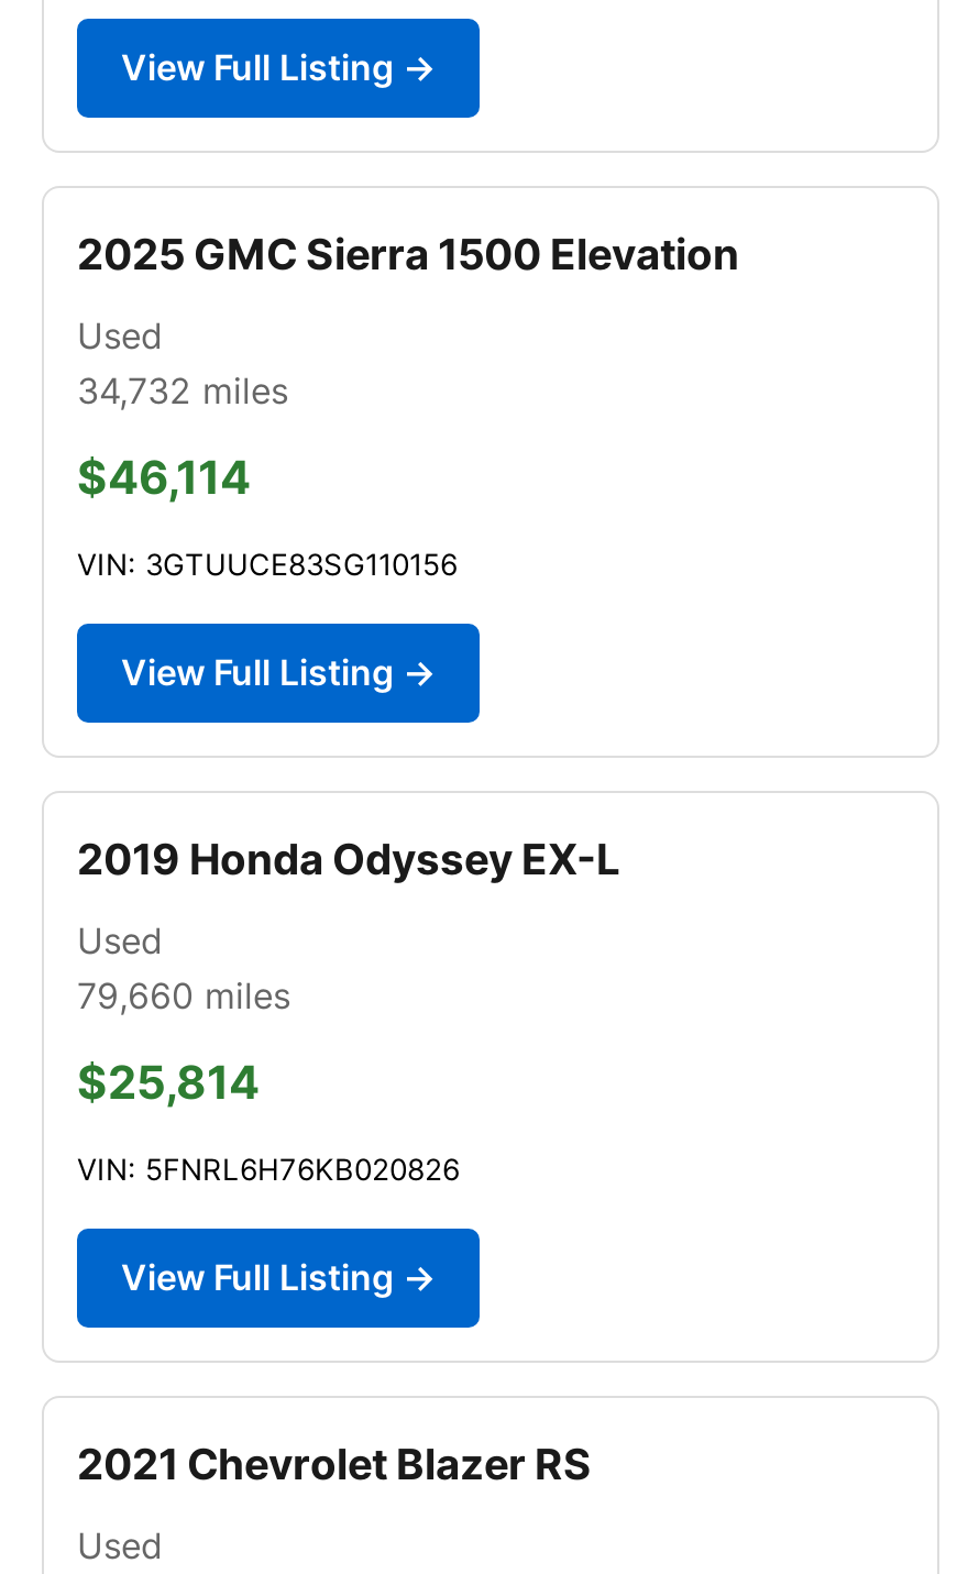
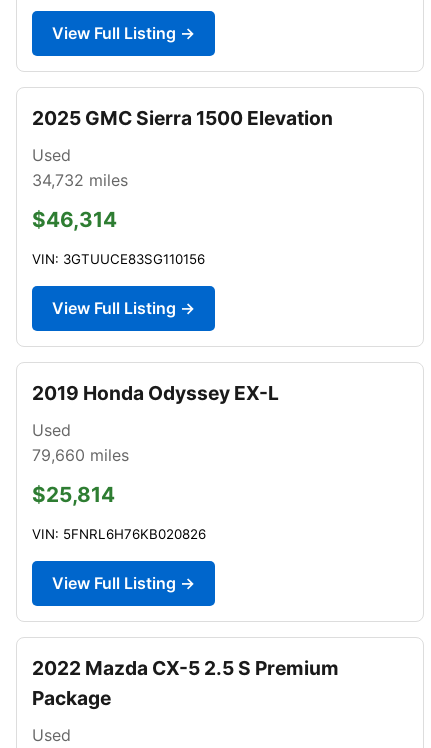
- $46,114
+ $46,314

- 2021 Chevrolet Blazer RS
+ 2022 Mazda CX-5 2.5 S Premium
+ Package
